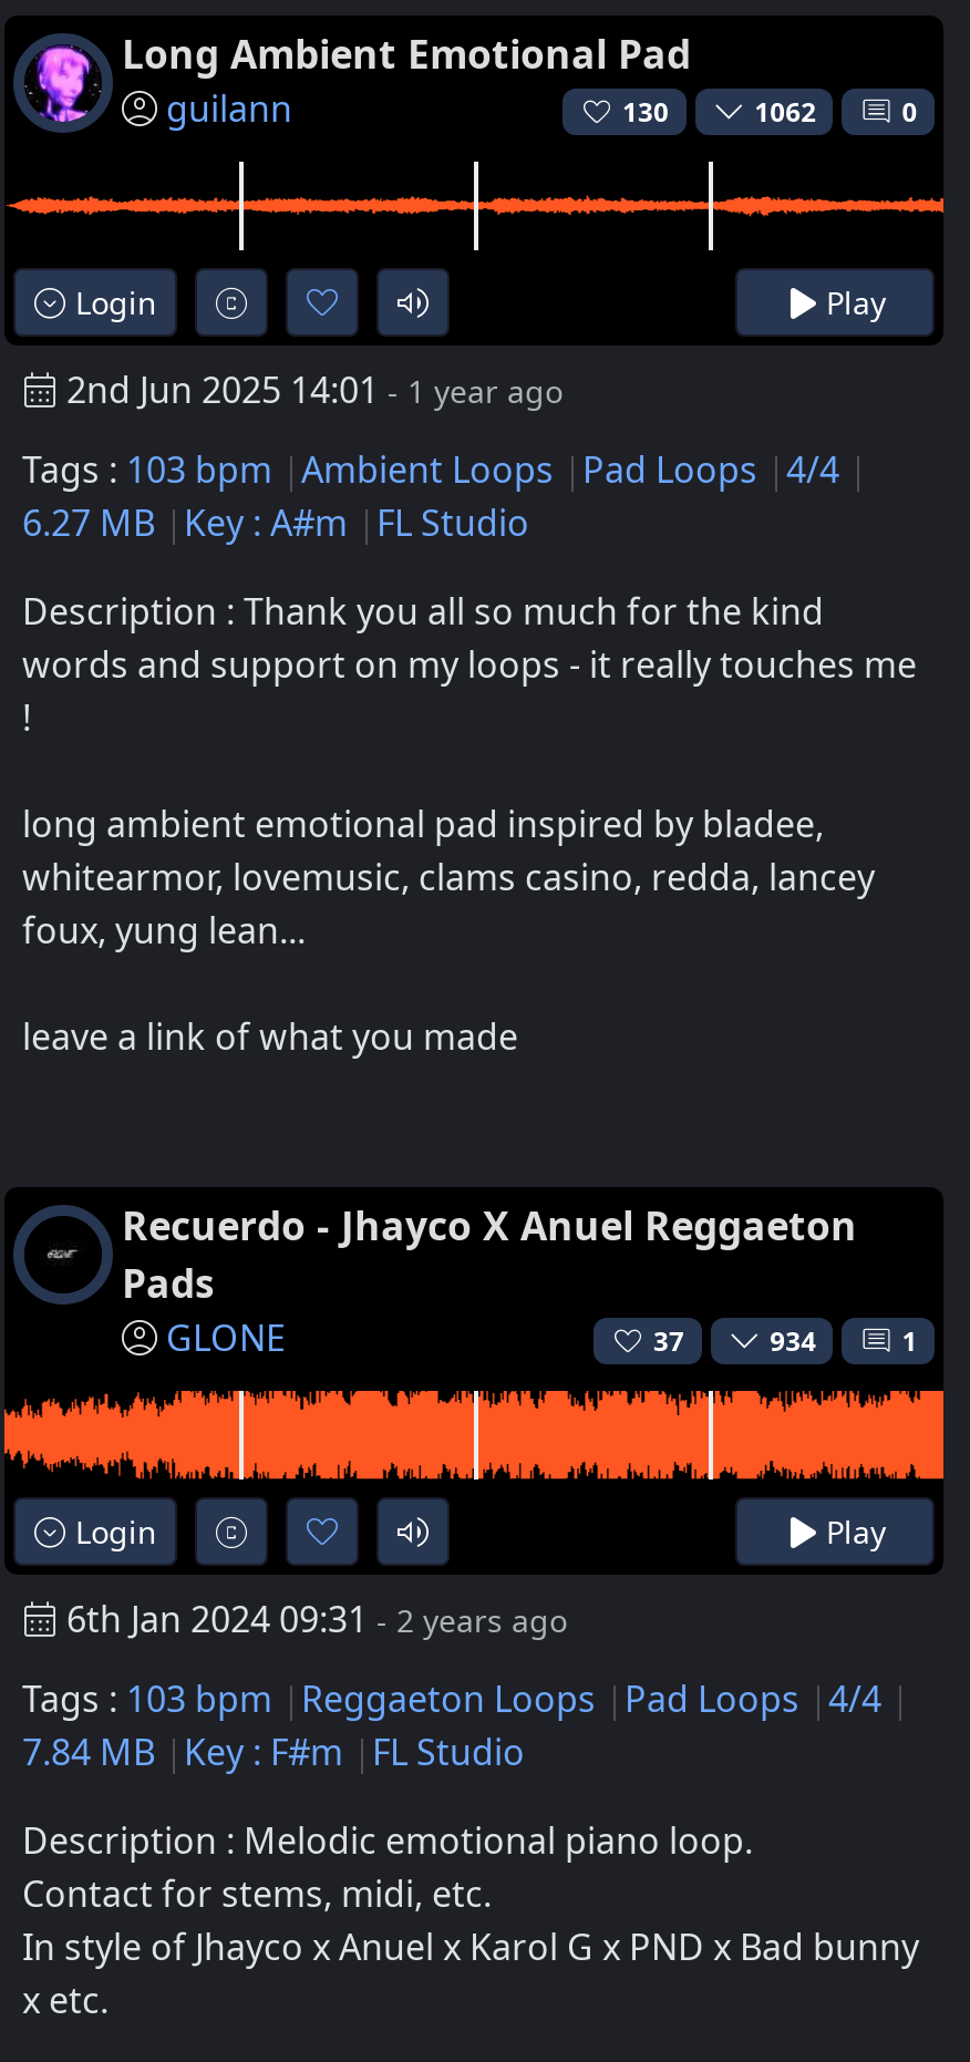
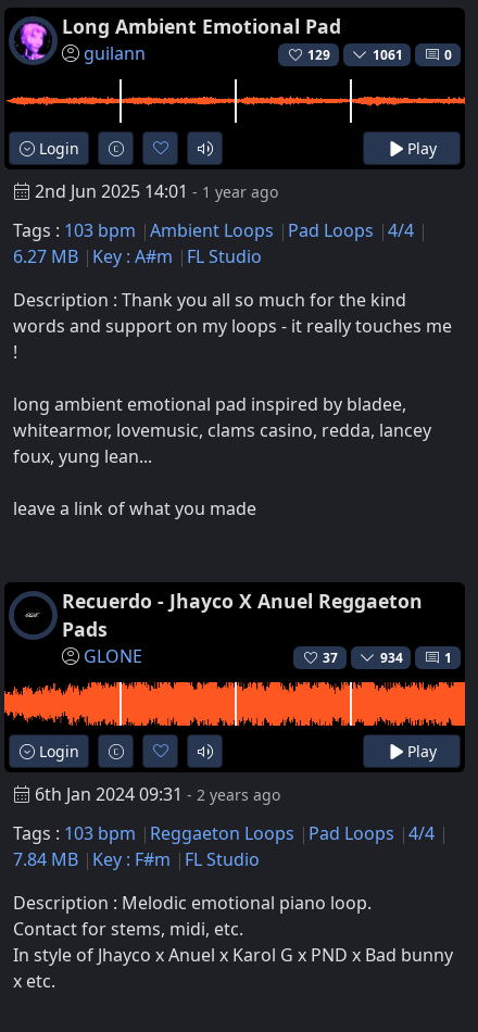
- 130
+ 129

- 1062
+ 1061
